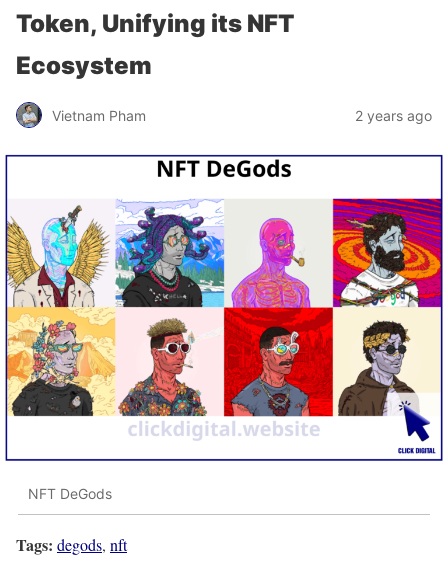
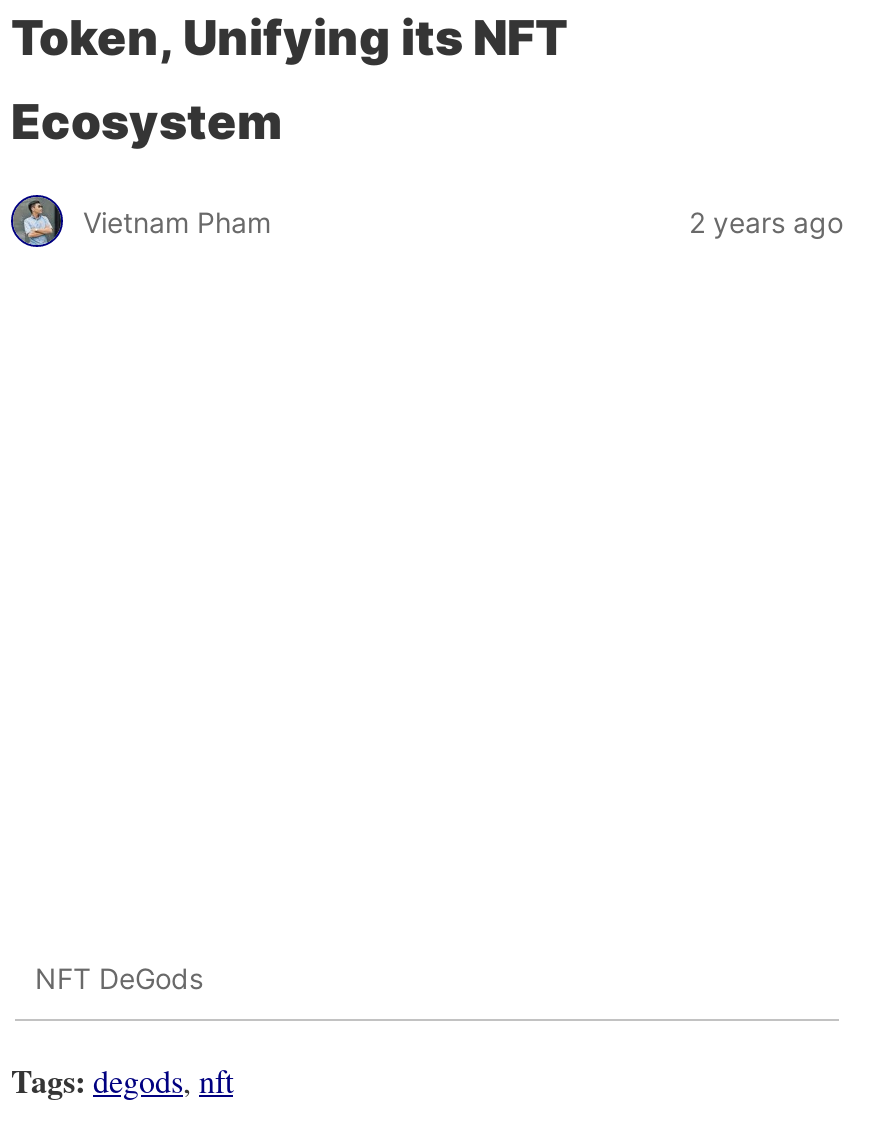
- [image]
